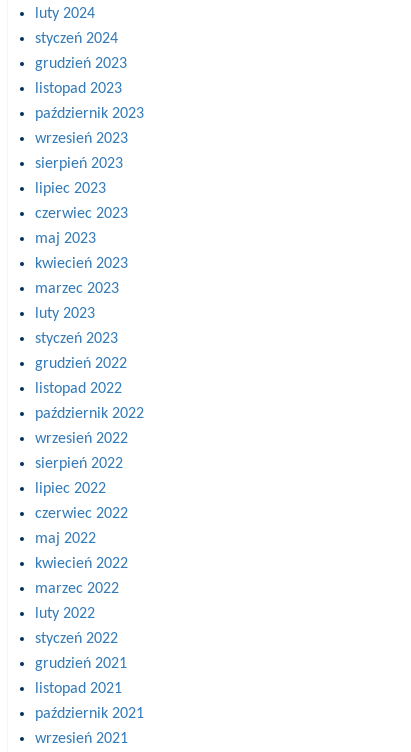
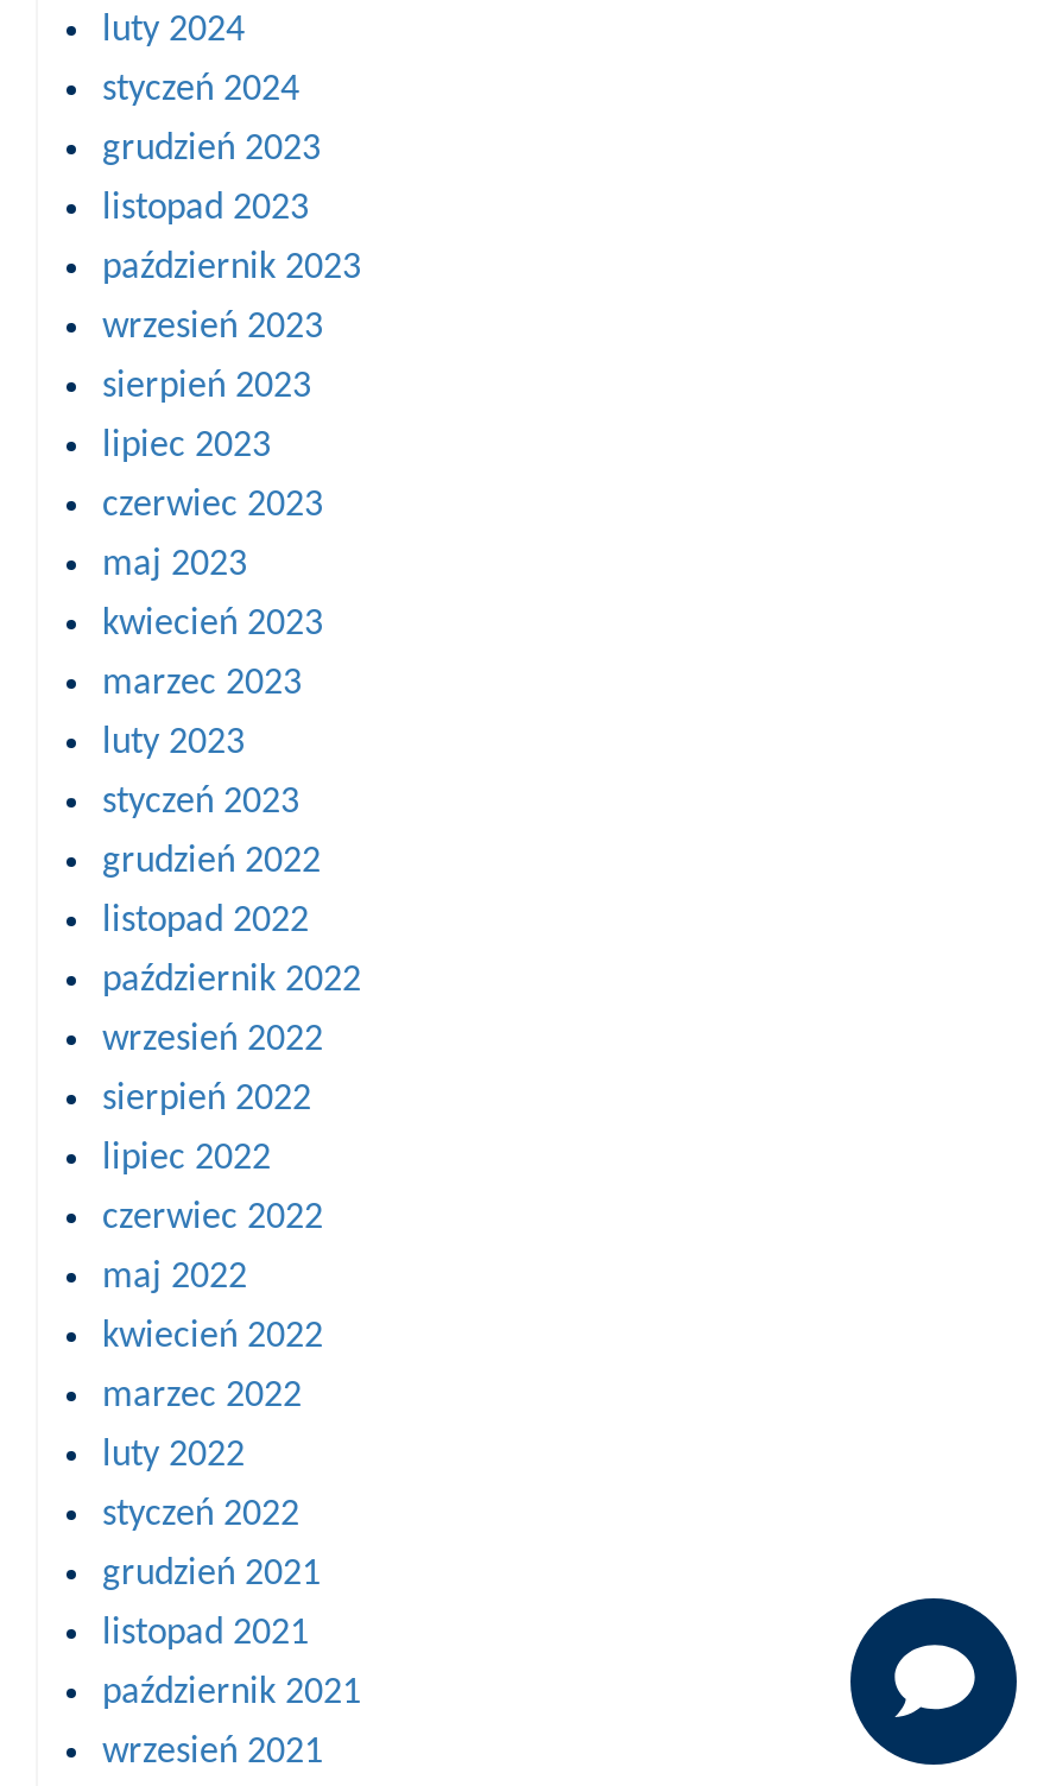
+ [image]
